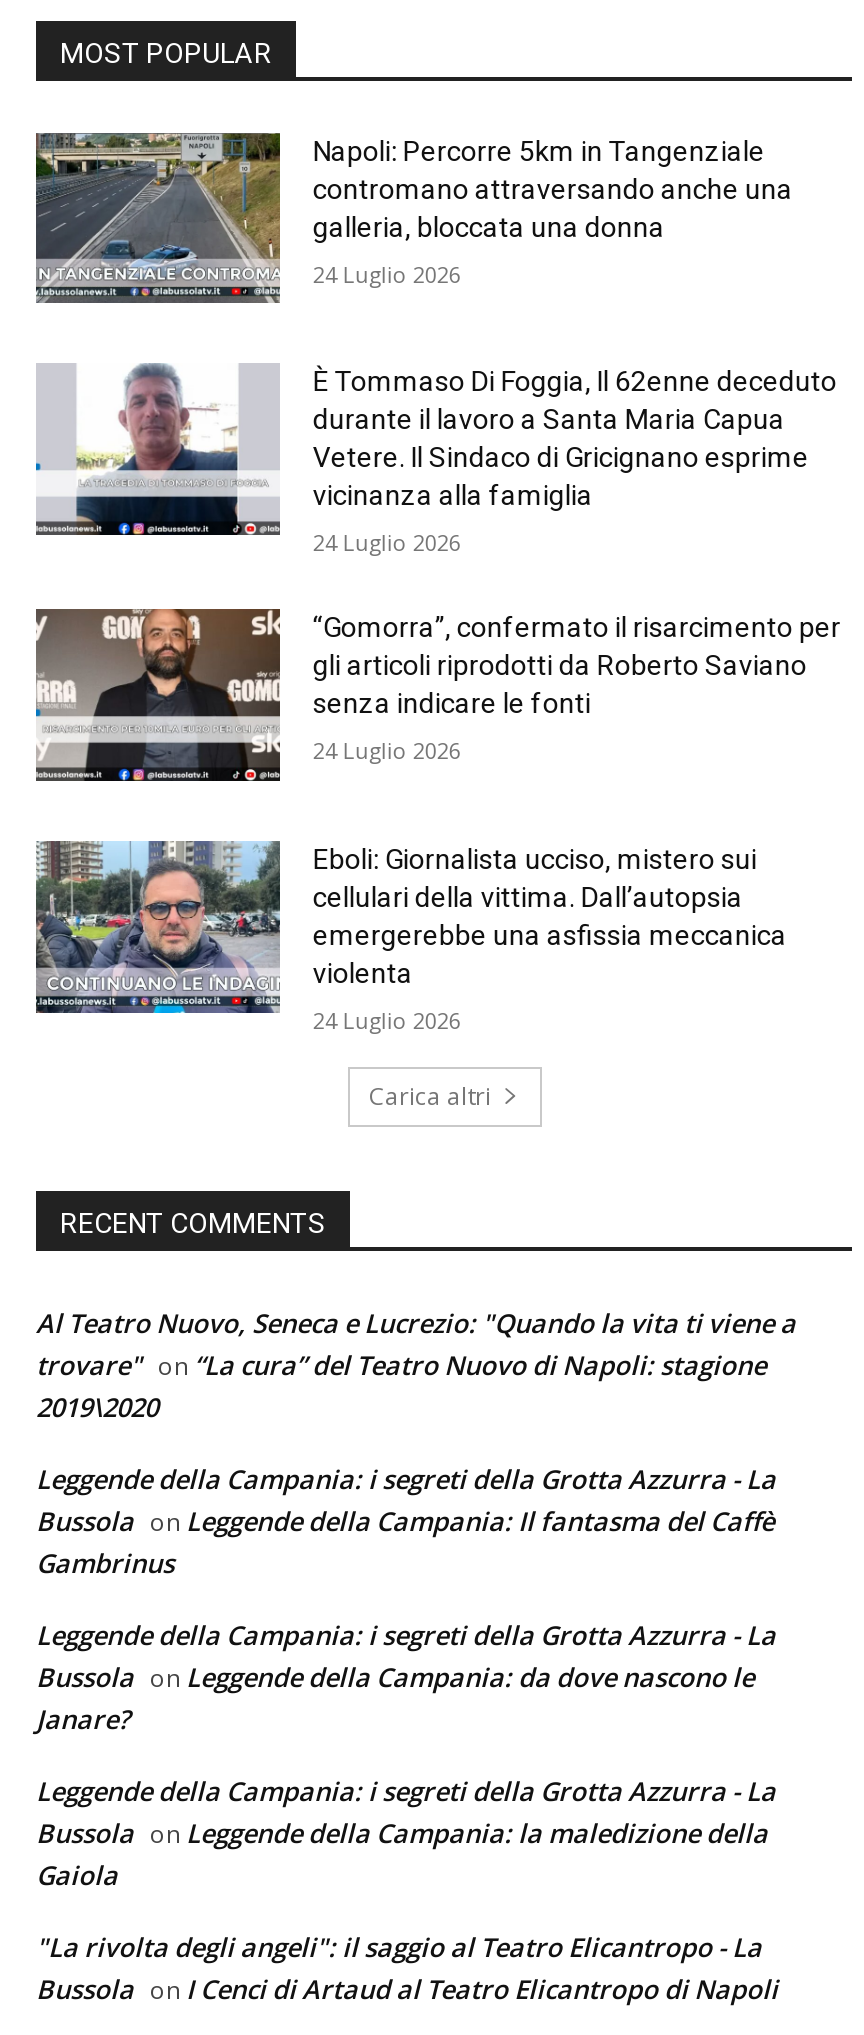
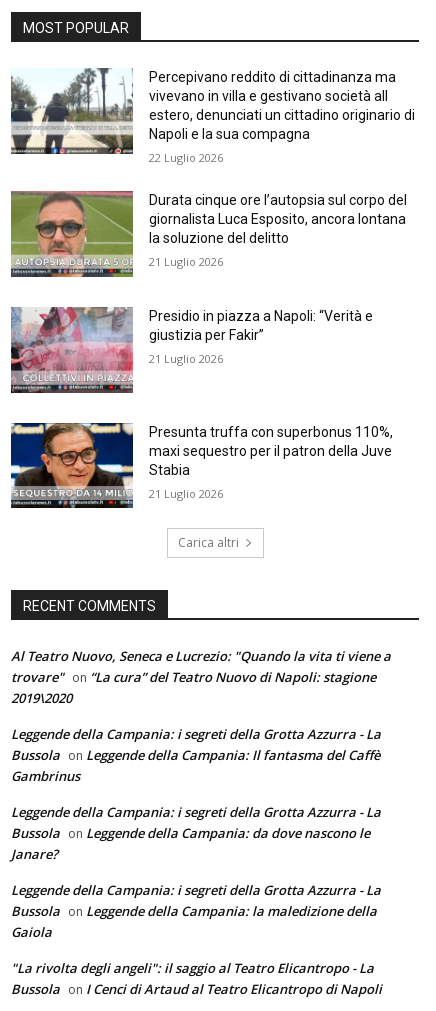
- [image]
- Napoli: Percorre 5km in Tangenziale
- contromano attraversando anche una
- galleria, bloccata una donna
+ [image]
+ Percepivano reddito di cittadinanza ma
+ vivevano in villa e gestivano società all
+ estero, denunciati un cittadino originario di
+ Napoli e la sua compagna

- 24 Luglio 2026
+ 22 Luglio 2026

- [image]
- È Tommaso Di Foggia, Il 62enne deceduto
- durante il lavoro a Santa Maria Capua
- Vetere. Il Sindaco di Gricignano esprime
- vicinanza alla famiglia
+ [image]
+ Durata cinque ore l’autopsia sul corpo del
+ giornalista Luca Esposito, ancora lontana
+ la soluzione del delitto

- 24 Luglio 2026
+ 21 Luglio 2026

- [image]
- “Gomorra”, confermato il risarcimento per
- gli articoli riprodotti da Roberto Saviano
- senza indicare le fonti
+ [image]
+ Presidio in piazza a Napoli: “Verità e
+ giustizia per Fakir”

- 24 Luglio 2026
+ 21 Luglio 2026

- [image]
- Eboli: Giornalista ucciso, mistero sui
- cellulari della vittima. Dall’autopsia
- emergerebbe una asfissia meccanica
- violenta
+ [image]
+ Presunta truffa con superbonus 110%,
+ maxi sequestro per il patron della Juve
+ Stabia

- 24 Luglio 2026
+ 21 Luglio 2026
